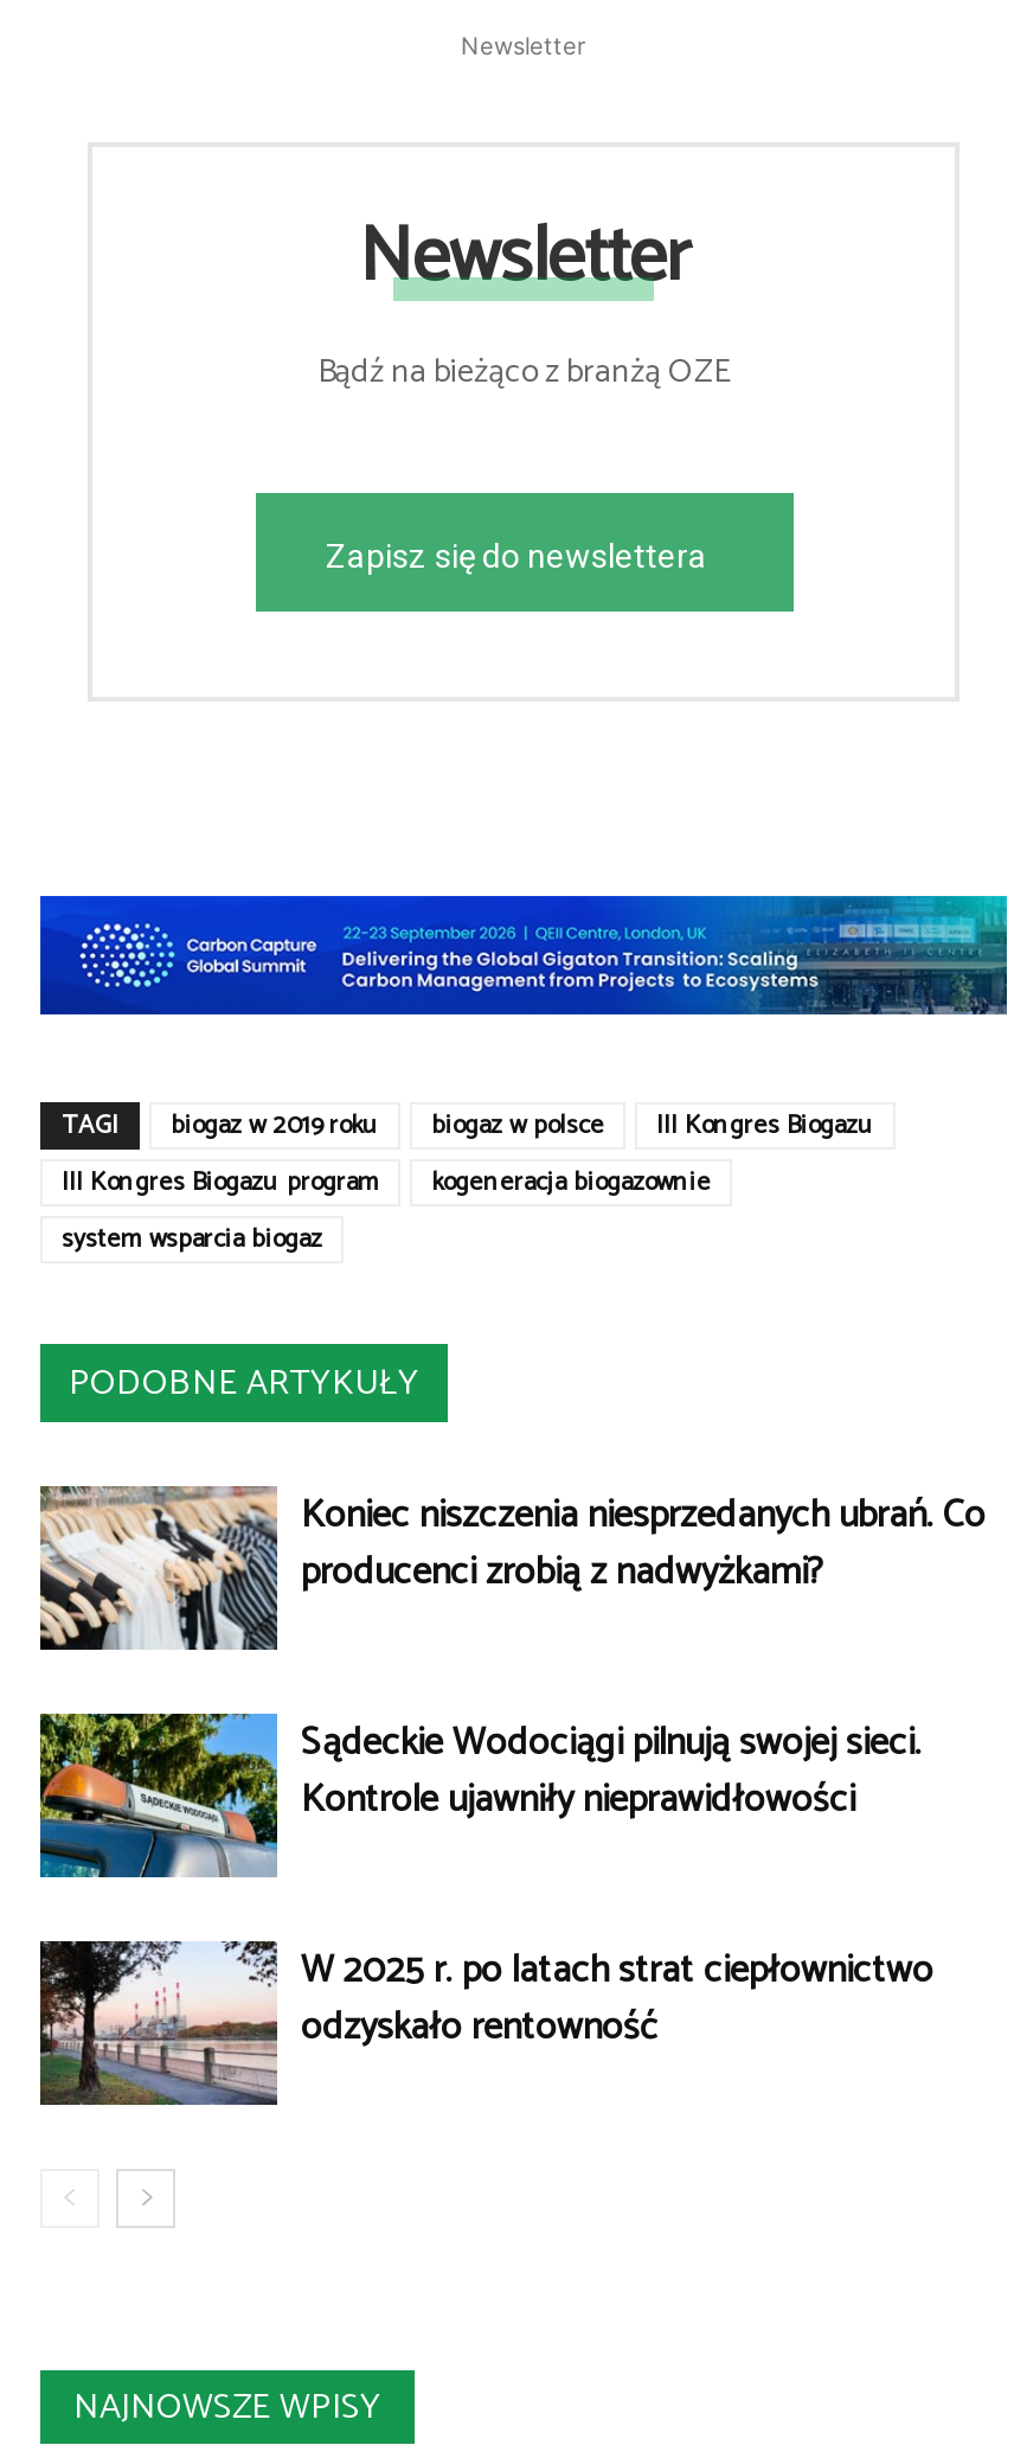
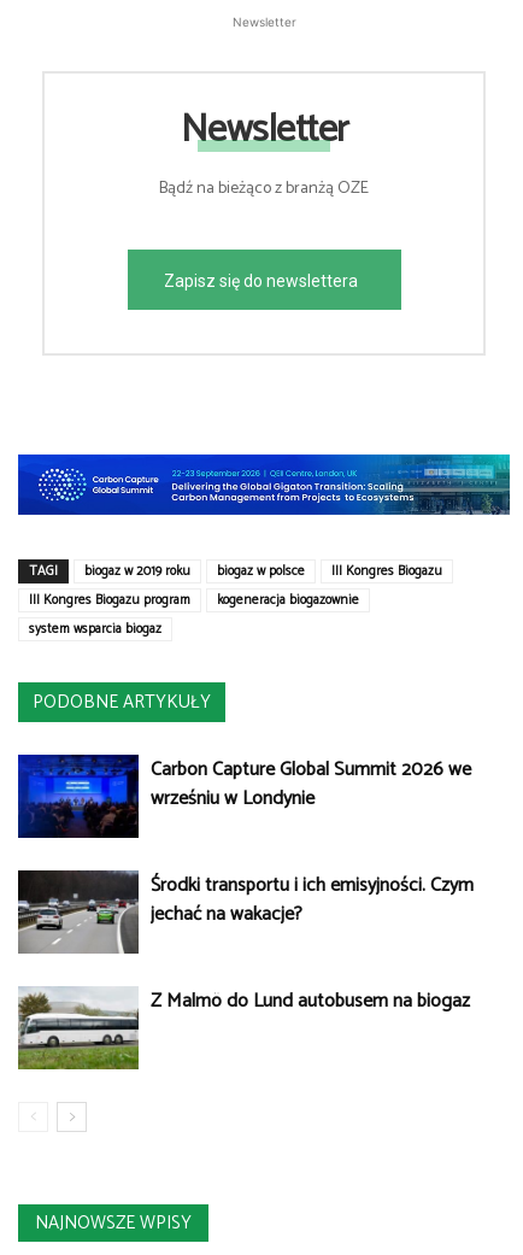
- [image]
- Koniec niszczenia niesprzedanych ubrań. Co
- producenci zrobią z nadwyżkami?
+ [image]
+ Carbon Capture Global Summit 2026 we
+ wrześniu w Londynie

- [image]
- Sądeckie Wodociągi pilnują swojej sieci.
- Kontrole ujawniły nieprawidłowości
+ [image]
+ Środki transportu i ich emisyjności. Czym
+ jechać na wakacje?

- [image]
- W 2025 r. po latach strat ciepłownictwo
- odzyskało rentowność
+ [image]
+ Z Malmö do Lund autobusem na biogaz
